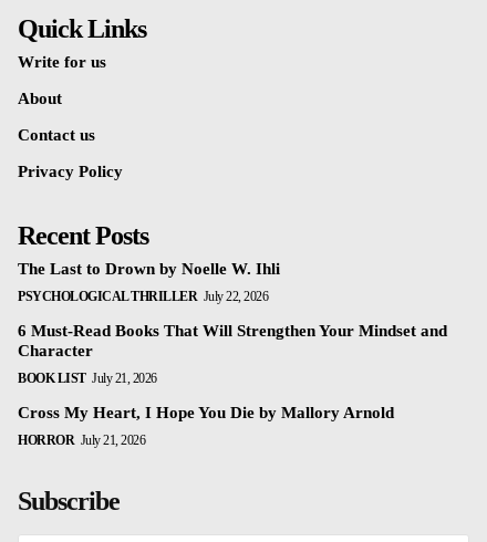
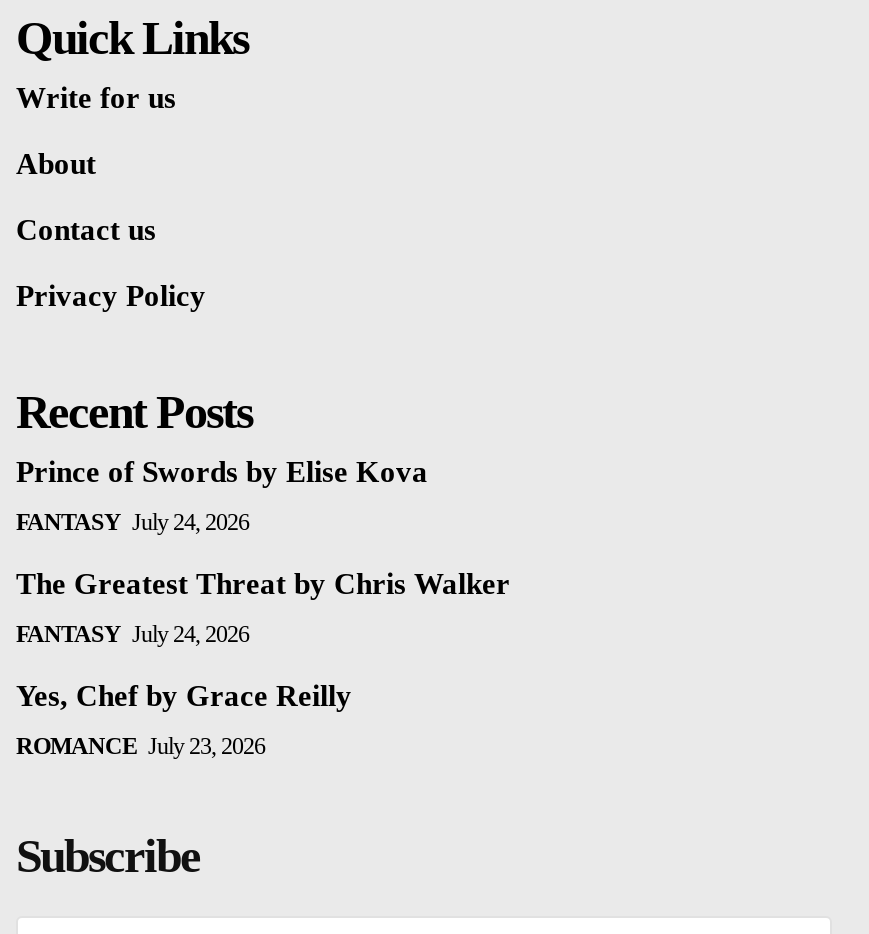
- The Last to Drown by Noelle W. Ihli
+ Prince of Swords by Elise Kova

- PSYCHOLOGICAL THRILLER July 22, 2026
+ FANTASY July 24, 2026

- 6 Must-Read Books That Will Strengthen Your Mindset and
- Character
+ The Greatest Threat by Chris Walker

- BOOK LIST July 21, 2026
+ FANTASY July 24, 2026

- Cross My Heart, I Hope You Die by Mallory Arnold
+ Yes, Chef by Grace Reilly

- HORROR July 21, 2026
+ ROMANCE July 23, 2026
